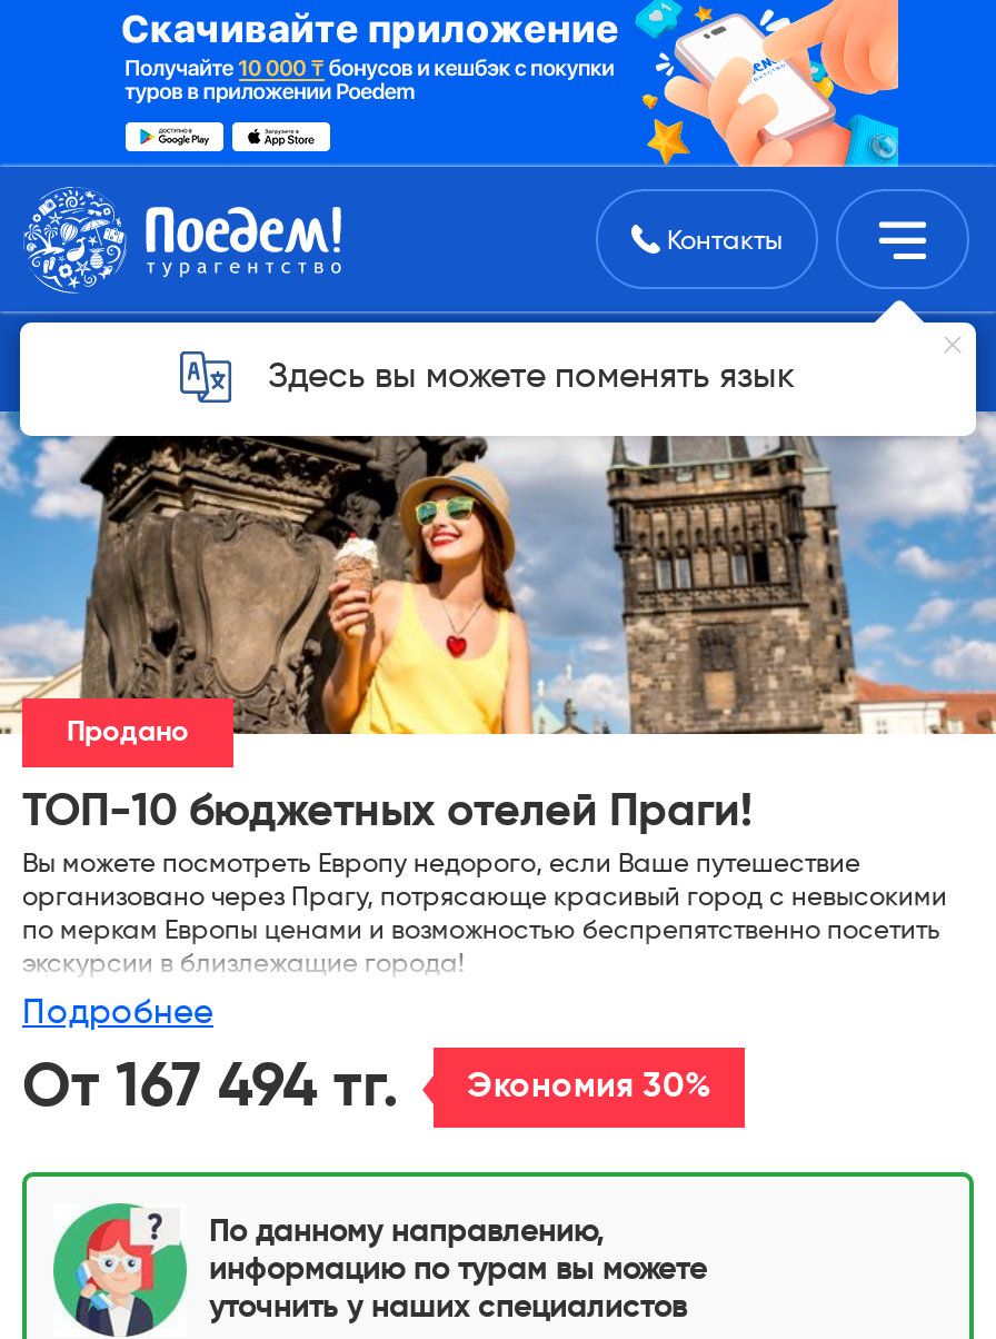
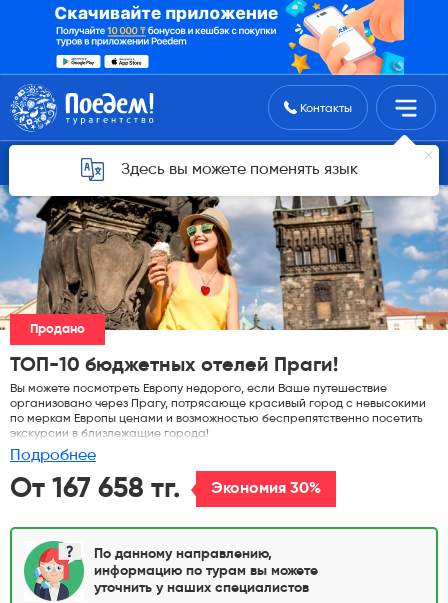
- От 167 494 тг. Экономия 30%
+ От 167 658 тг. Экономия 30%
